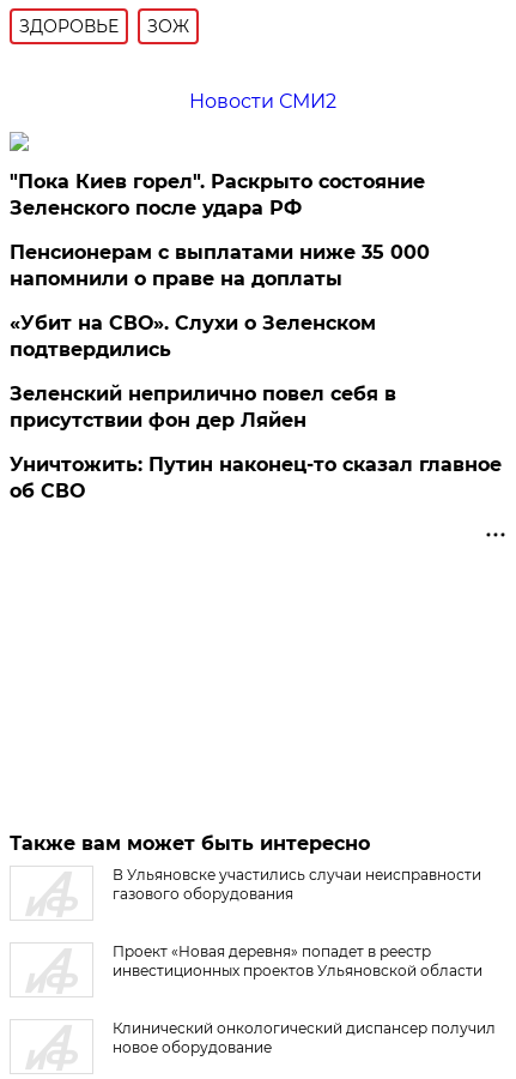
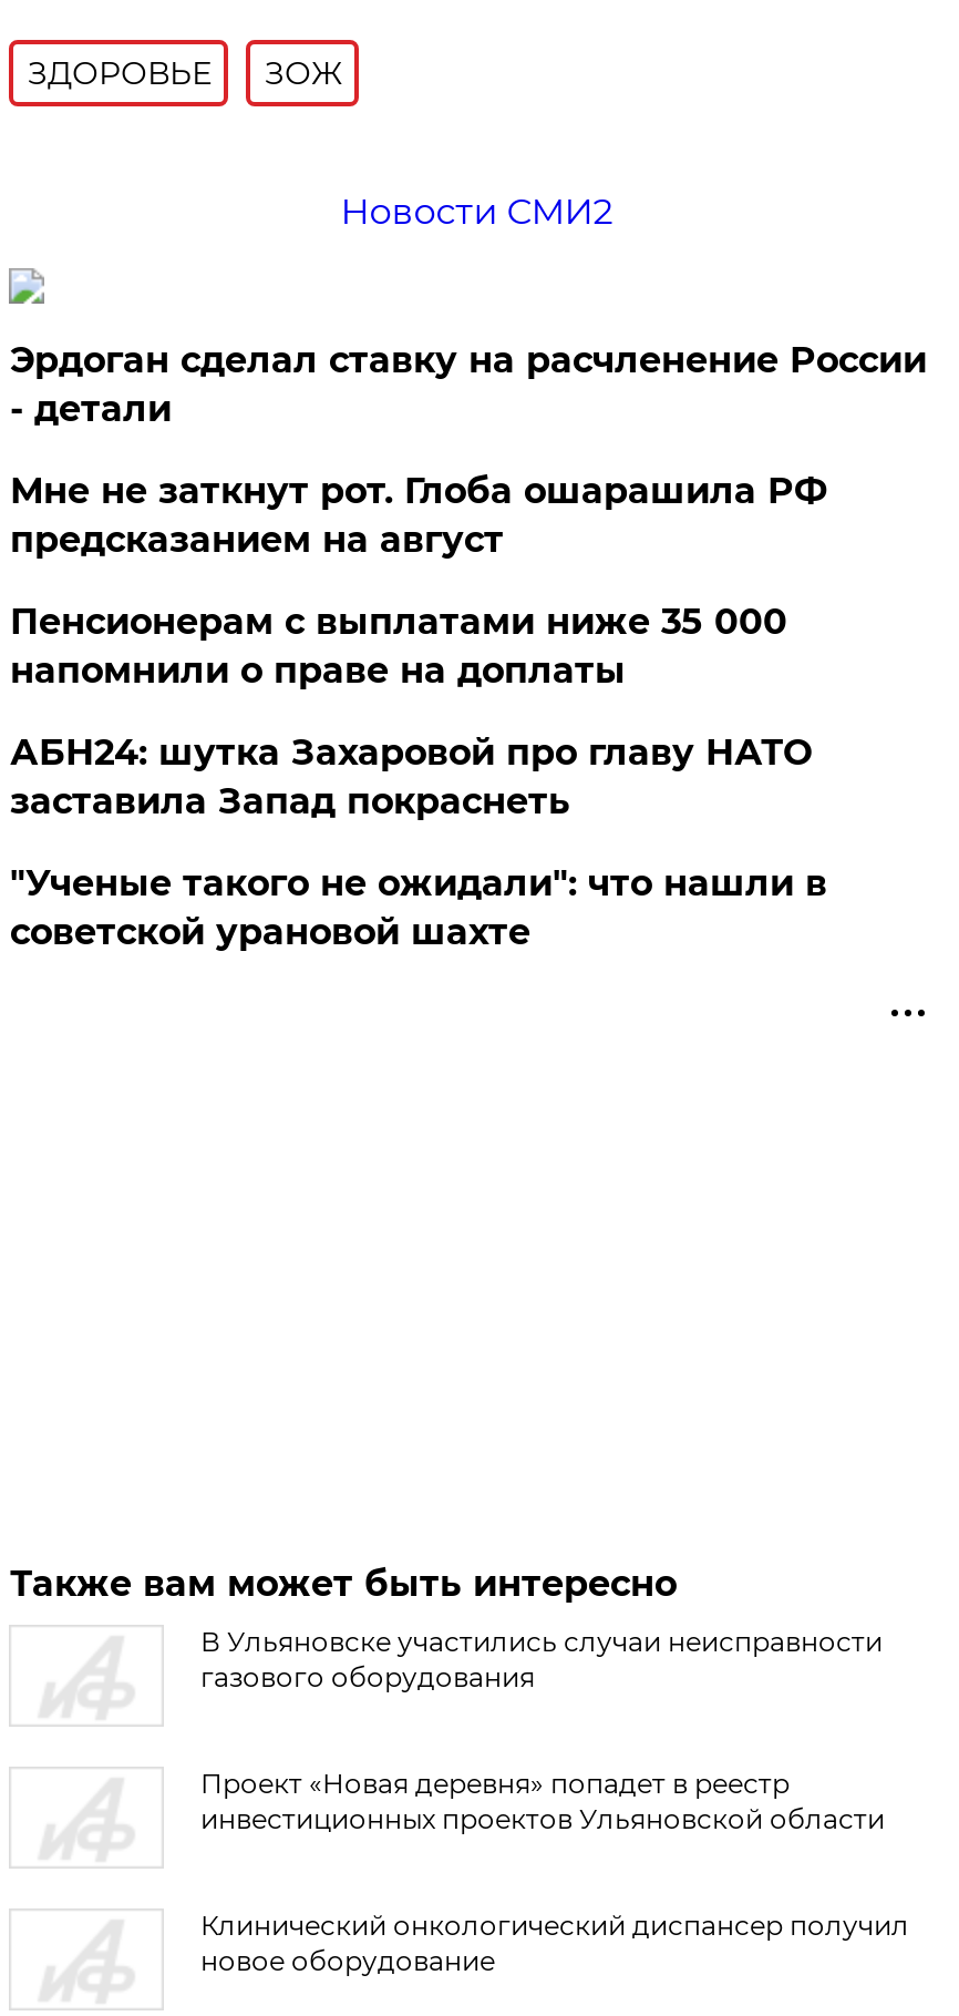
- "Пока Киев горел". Раскрыто состояние
- Зеленского после удара РФ
+ Эрдоган сделал ставку на расчленение России
+ - детали
+ Мне не заткнут рот. Глоба ошарашила РФ
+ предсказанием на август

moved down: Пенсионерам с выплатами ниже 35 000 | напомнили о праве на доплаты

- «Убит на СВО». Слухи о Зеленском
- подтвердились
- Зеленский неприлично повел cебя в
- присутствии фон дер Ляйен
- Уничтожить: Путин наконец-то сказал главное
- об СВО
+ АБН24: шутка Захаровой про главу НАТО
+ заставила Запад покраснеть
+ "Ученые такого не ожидали": что нашли в
+ советской урановой шахте
